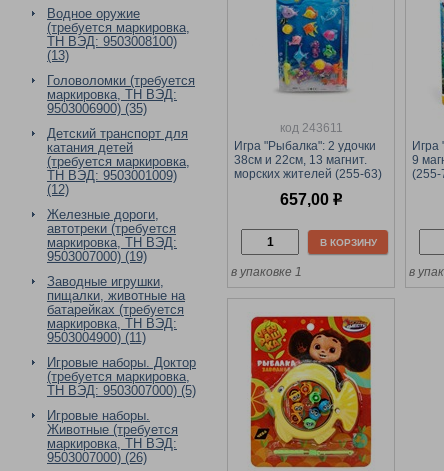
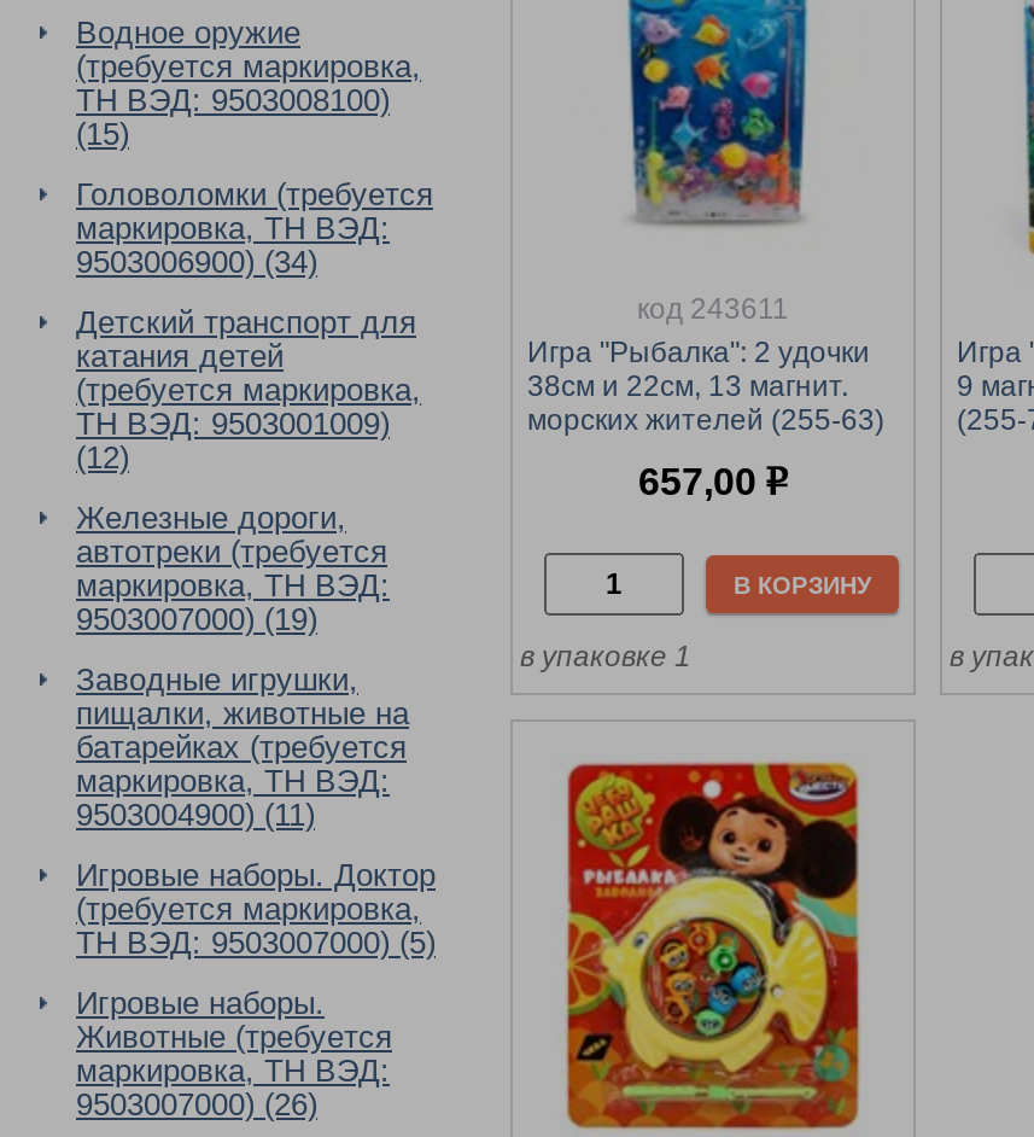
- (13)
+ (15)

- 9503006900) (35)
+ 9503006900) (34)
